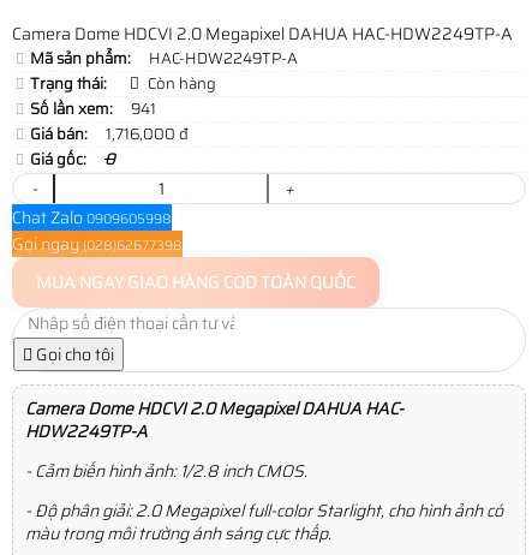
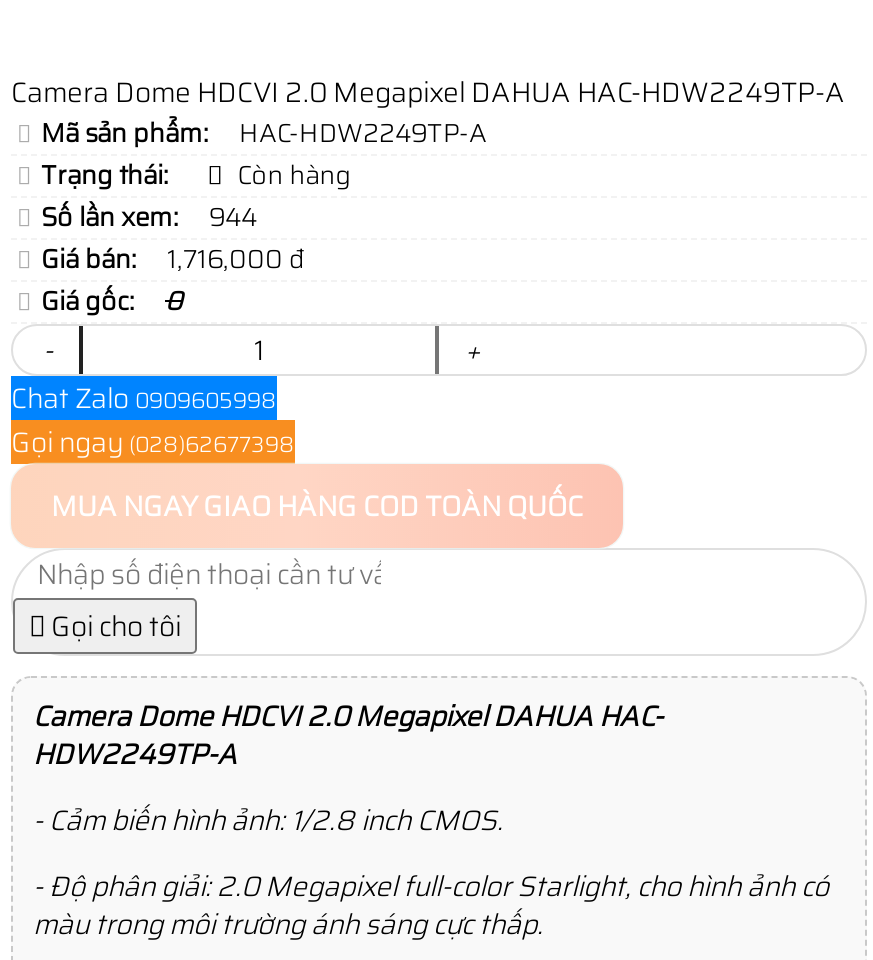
- Số lần xem: 941
+ Số lần xem: 944
